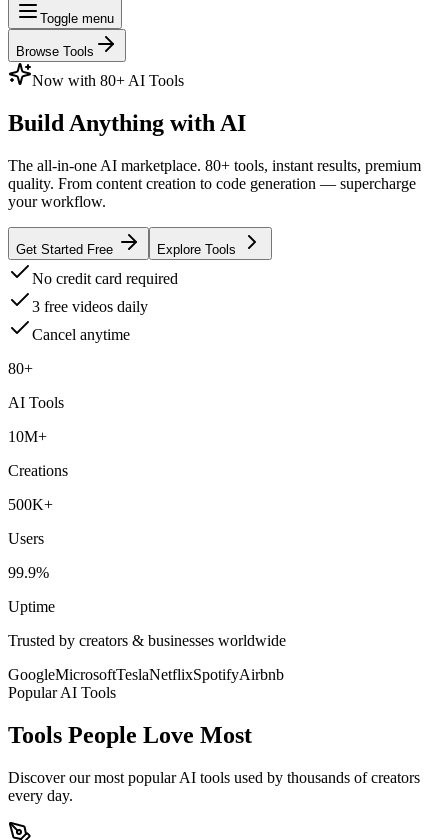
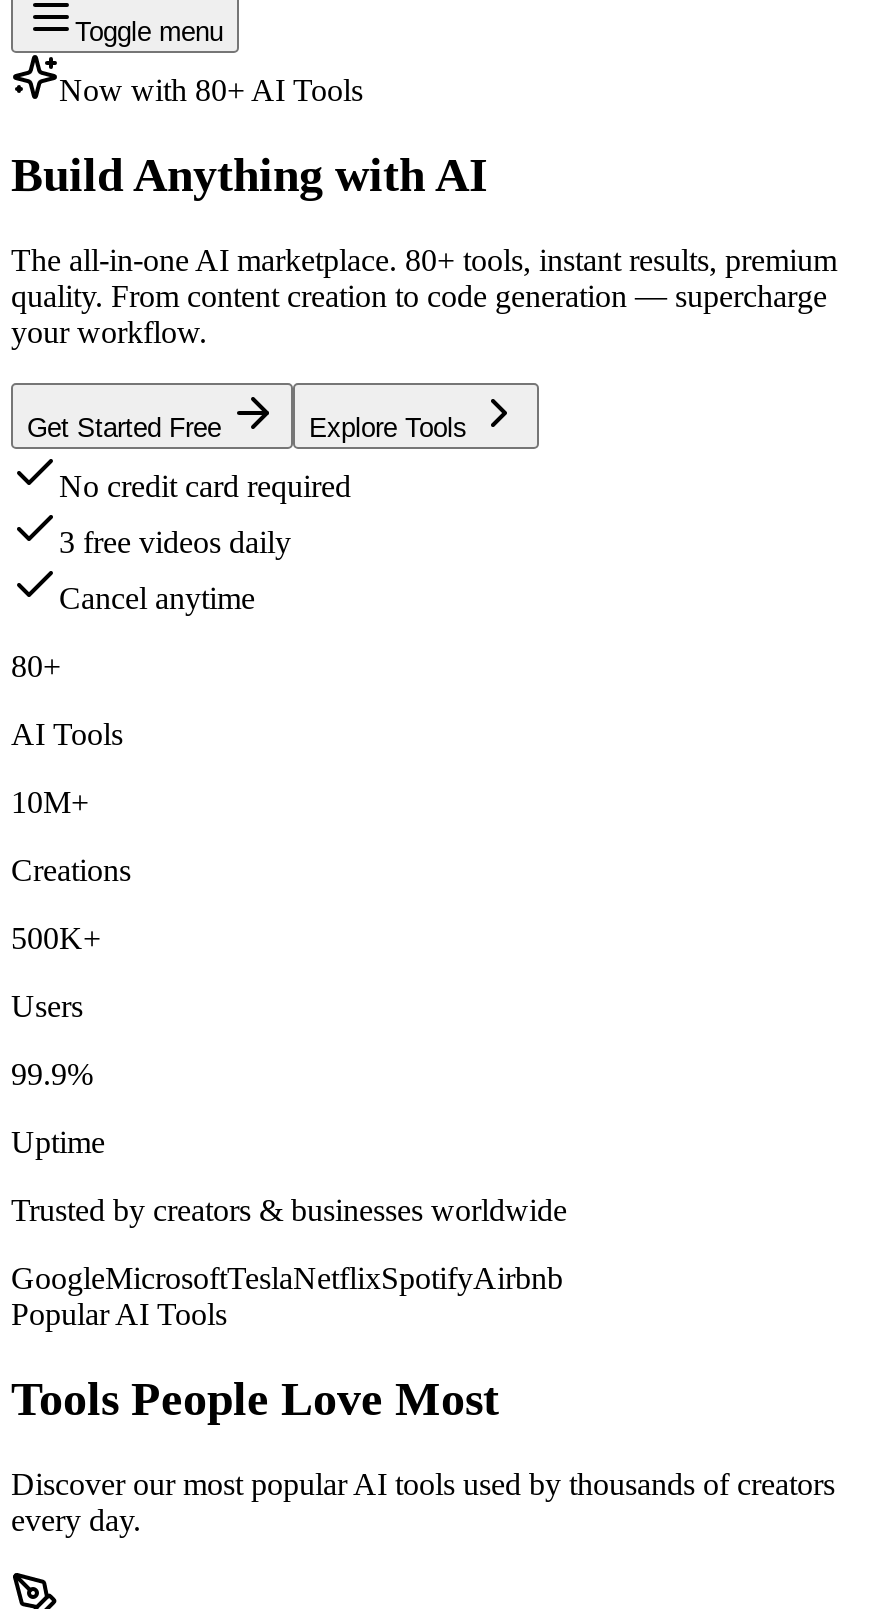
- Browse Tools
